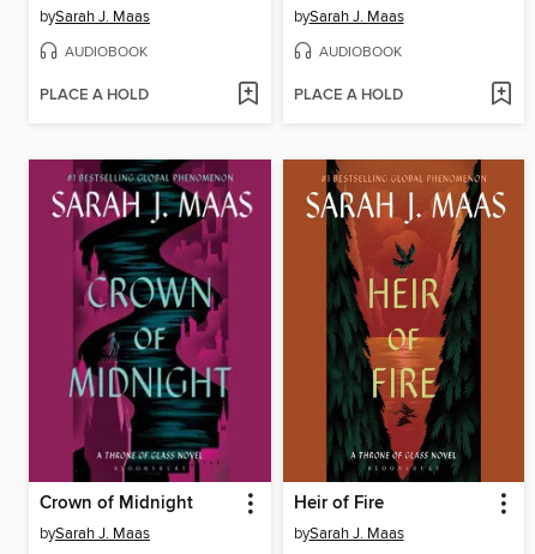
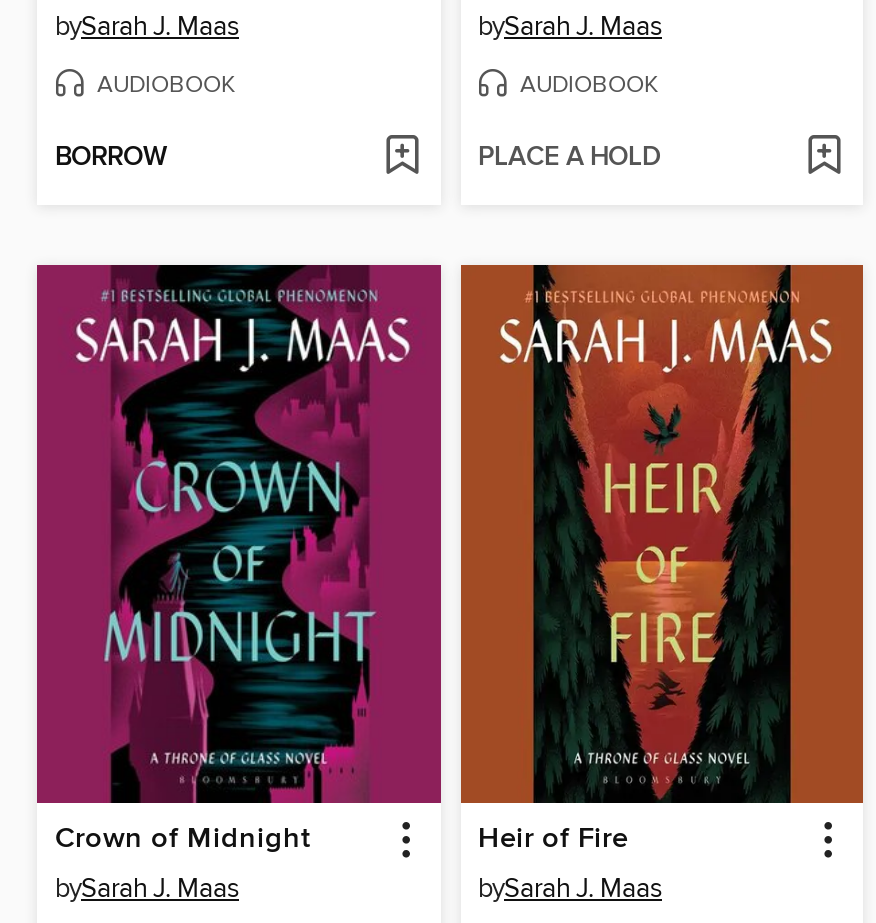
- PLACE A HOLD
+ BORROW
